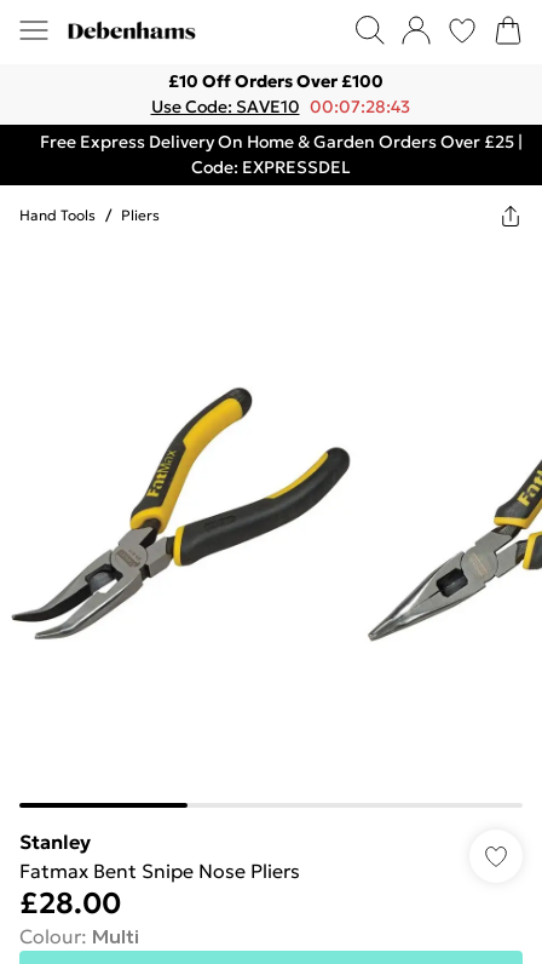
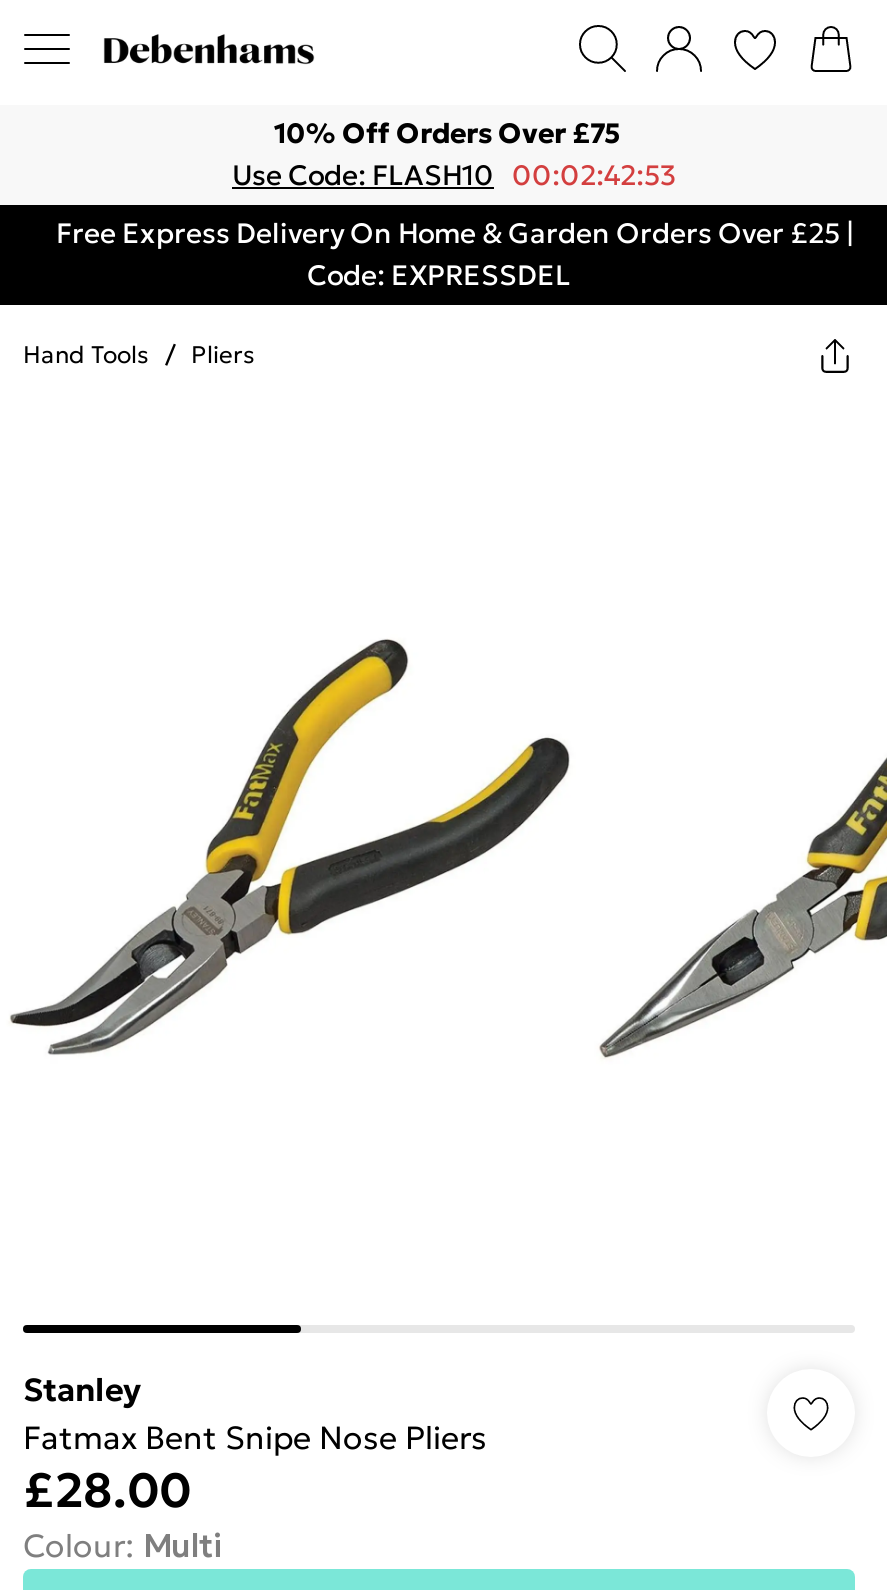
- £10 Off Orders Over £100
+ 10% Off Orders Over £75

- Use Code: SAVE10 00:07:28:43
+ Use Code: FLASH10 00:02:42:53
